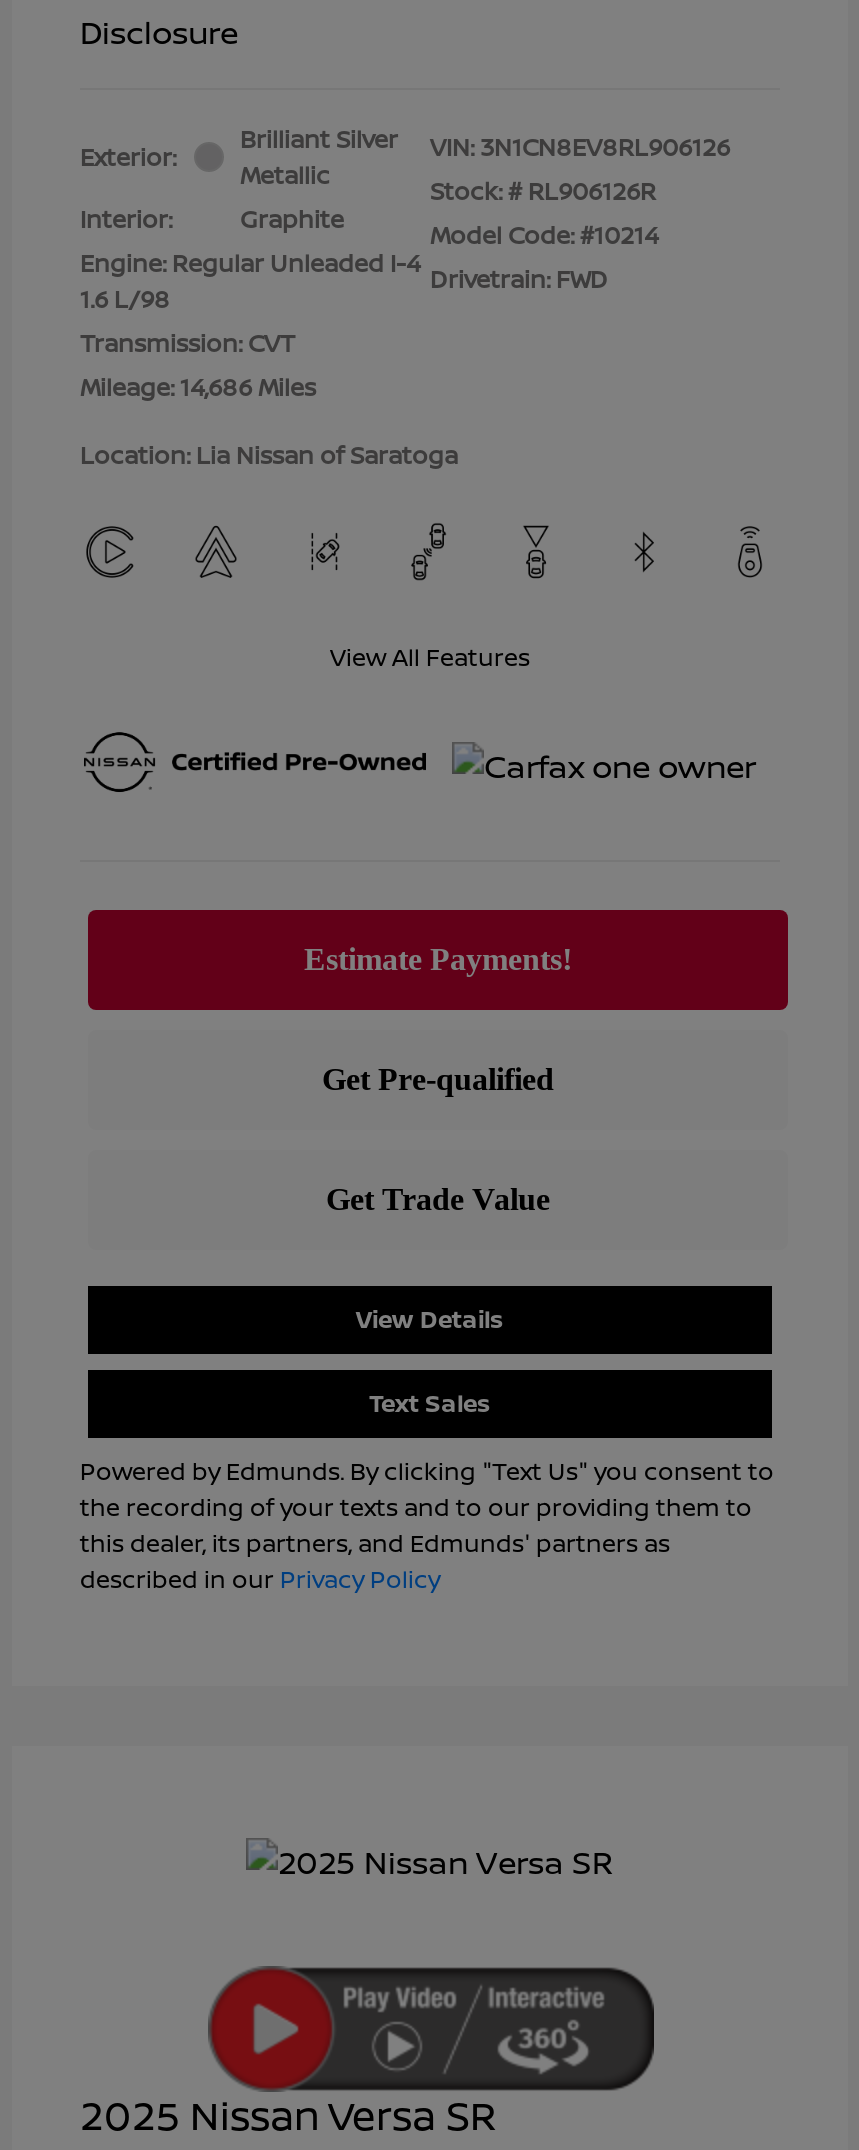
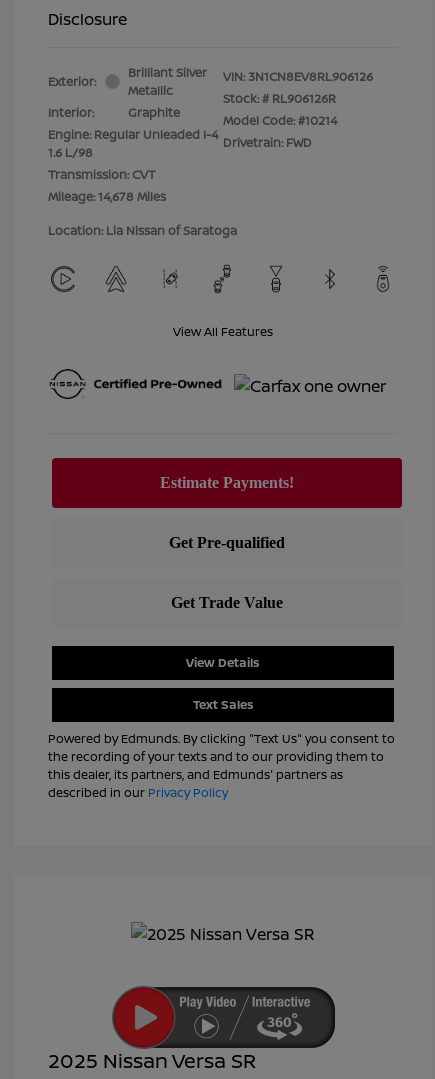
- Mileage: 14,686 Miles
+ Mileage: 14,678 Miles
